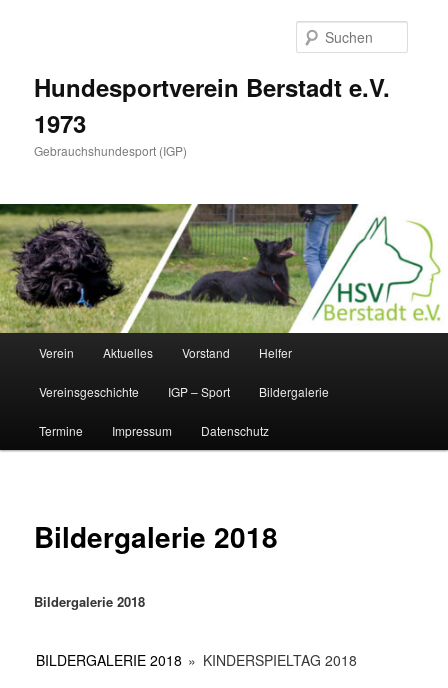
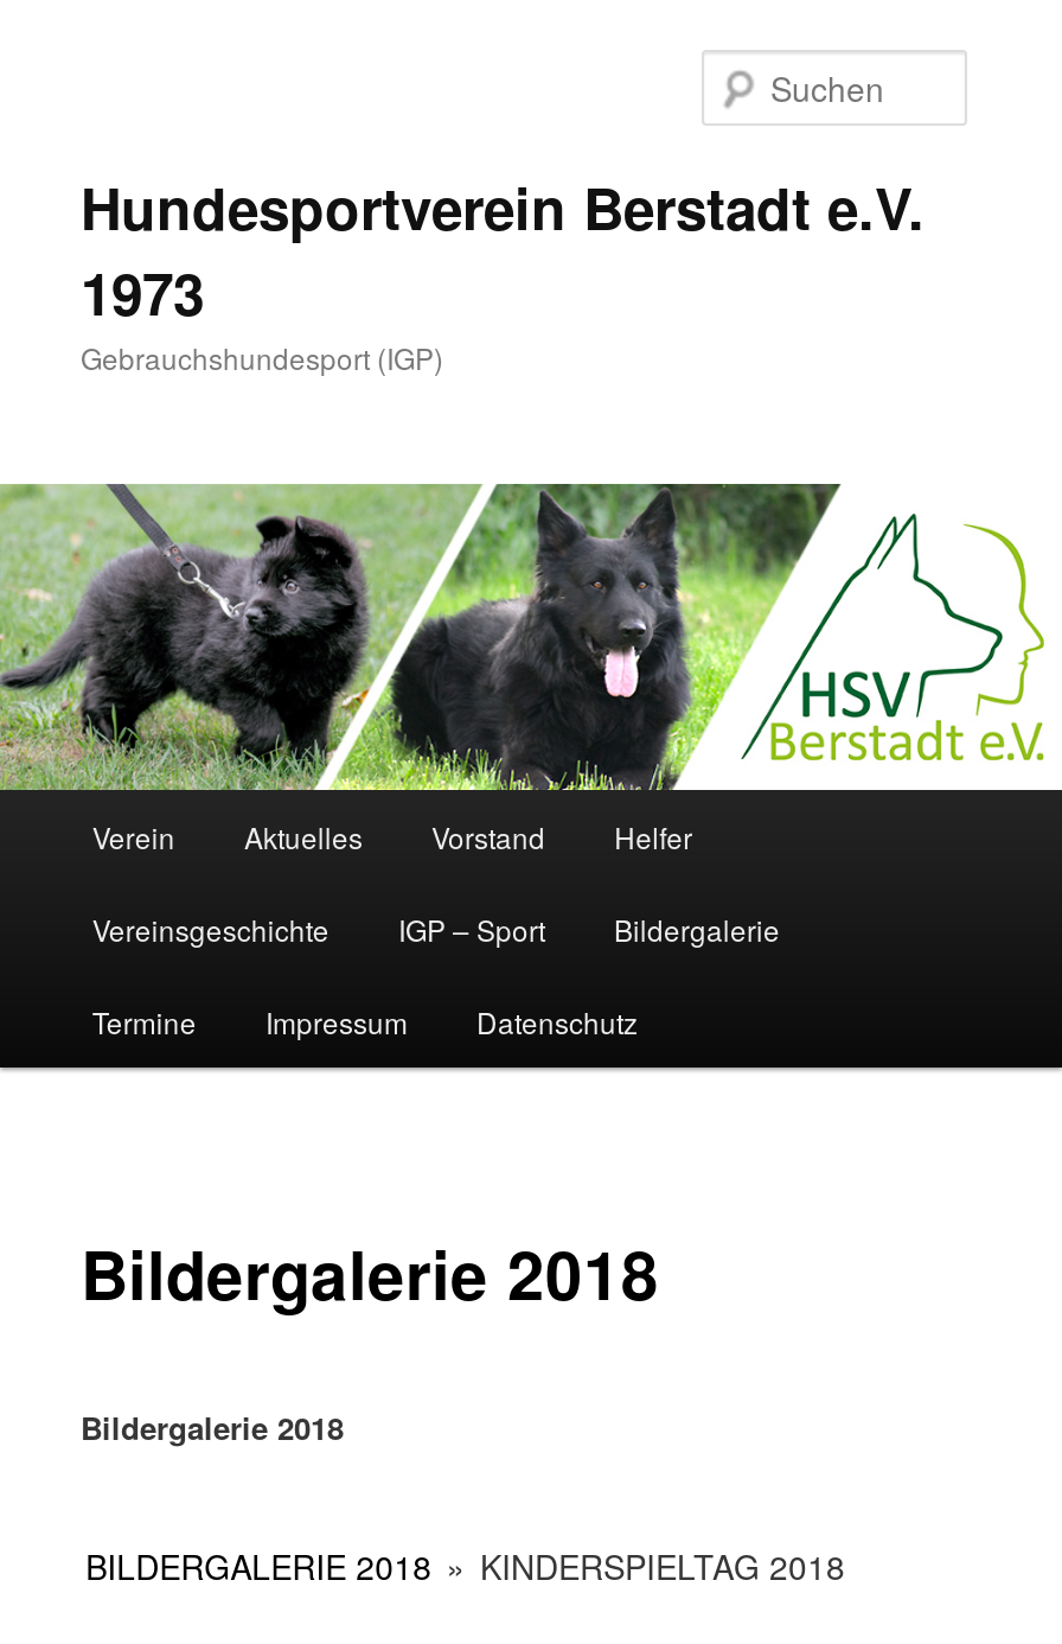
- [image]
+ [image]
